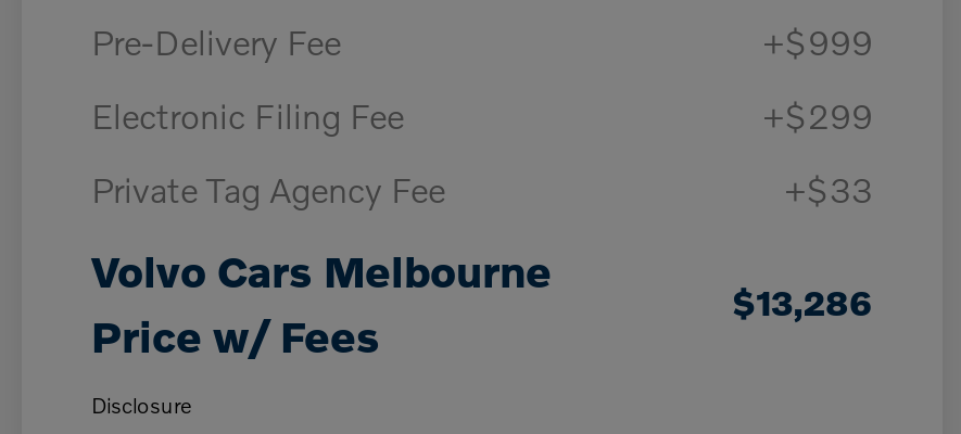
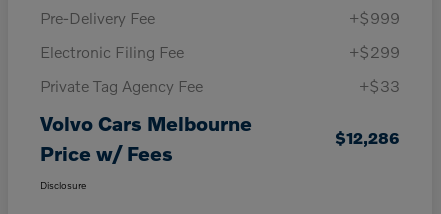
- $13,286
+ $12,286
